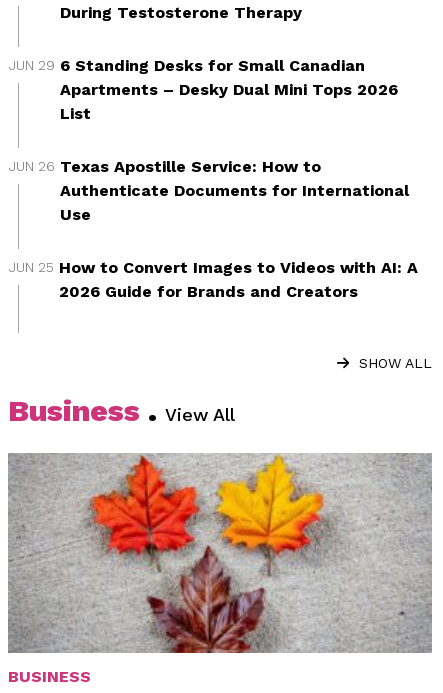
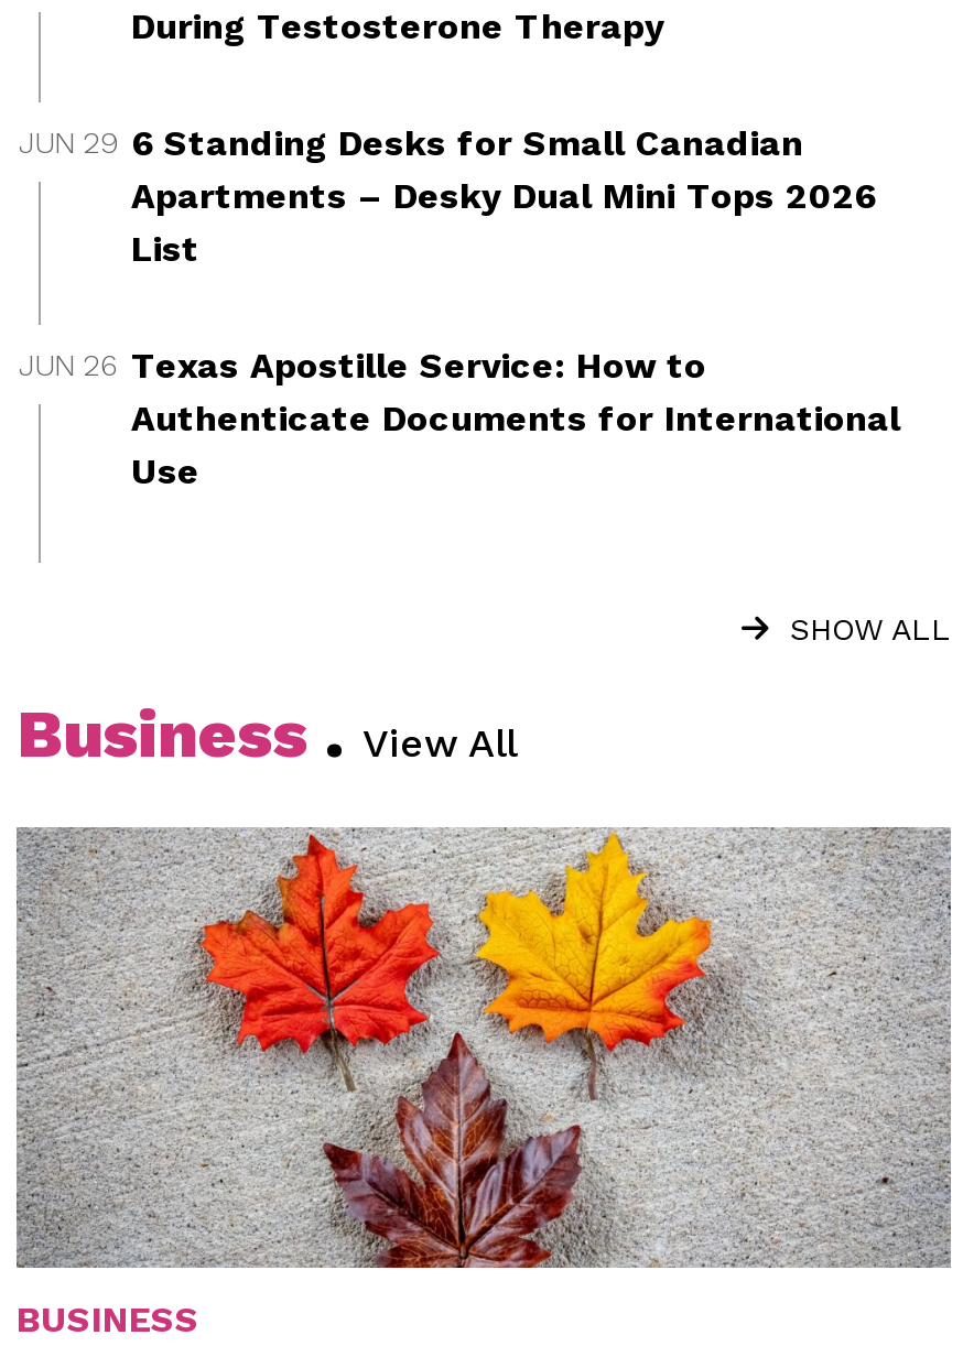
- JUN 25 How to Convert Images to Videos with AI: A
- 2026 Guide for Brands and Creators
